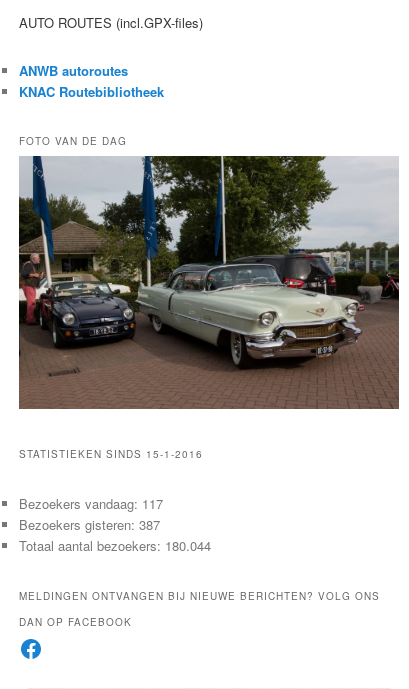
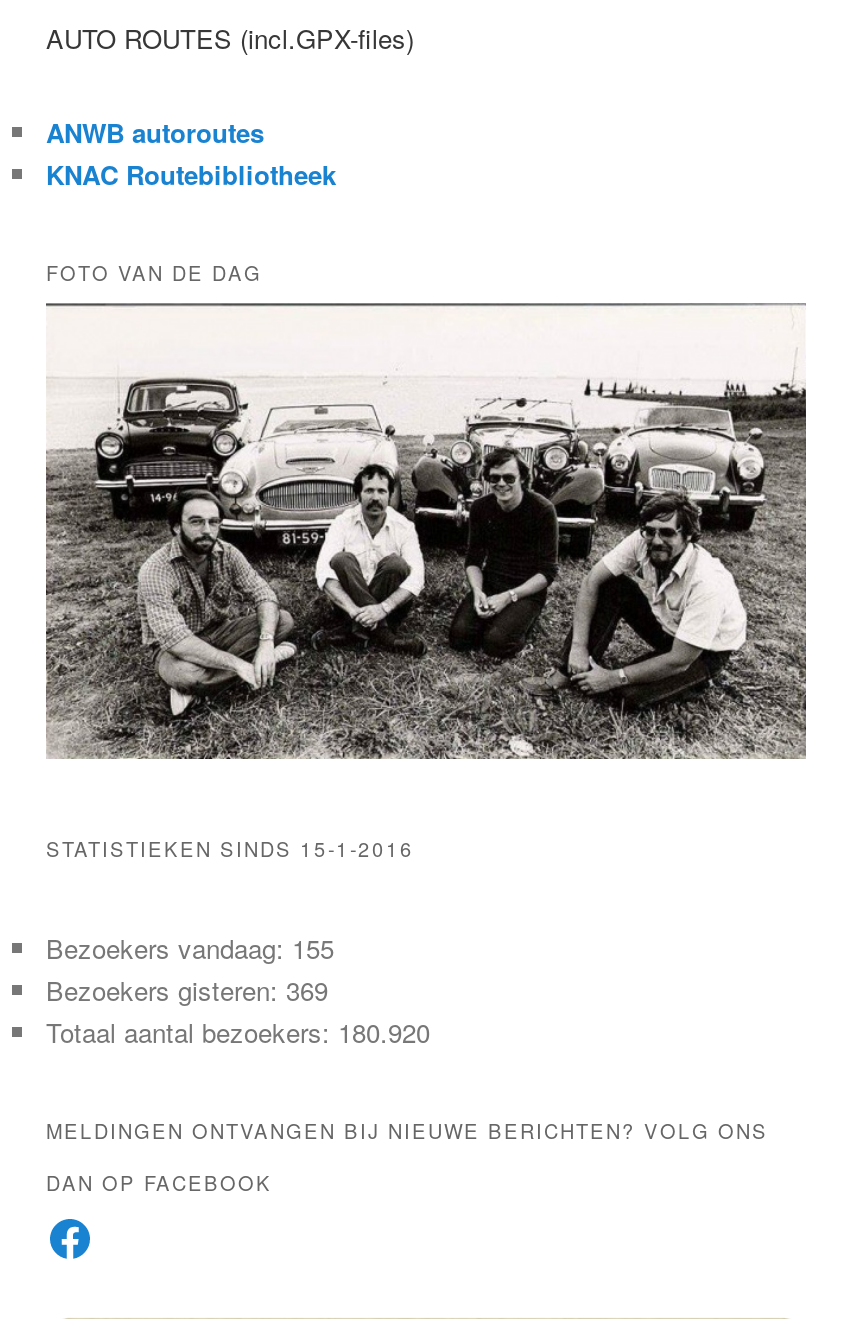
- [image]
+ [image]

- Bezoekers vandaag: 117
+ Bezoekers vandaag: 155

- Bezoekers gisteren: 387
+ Bezoekers gisteren: 369

- Totaal aantal bezoekers: 180.044
+ Totaal aantal bezoekers: 180.920
